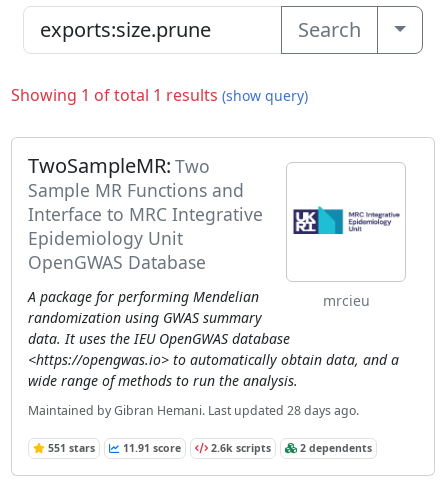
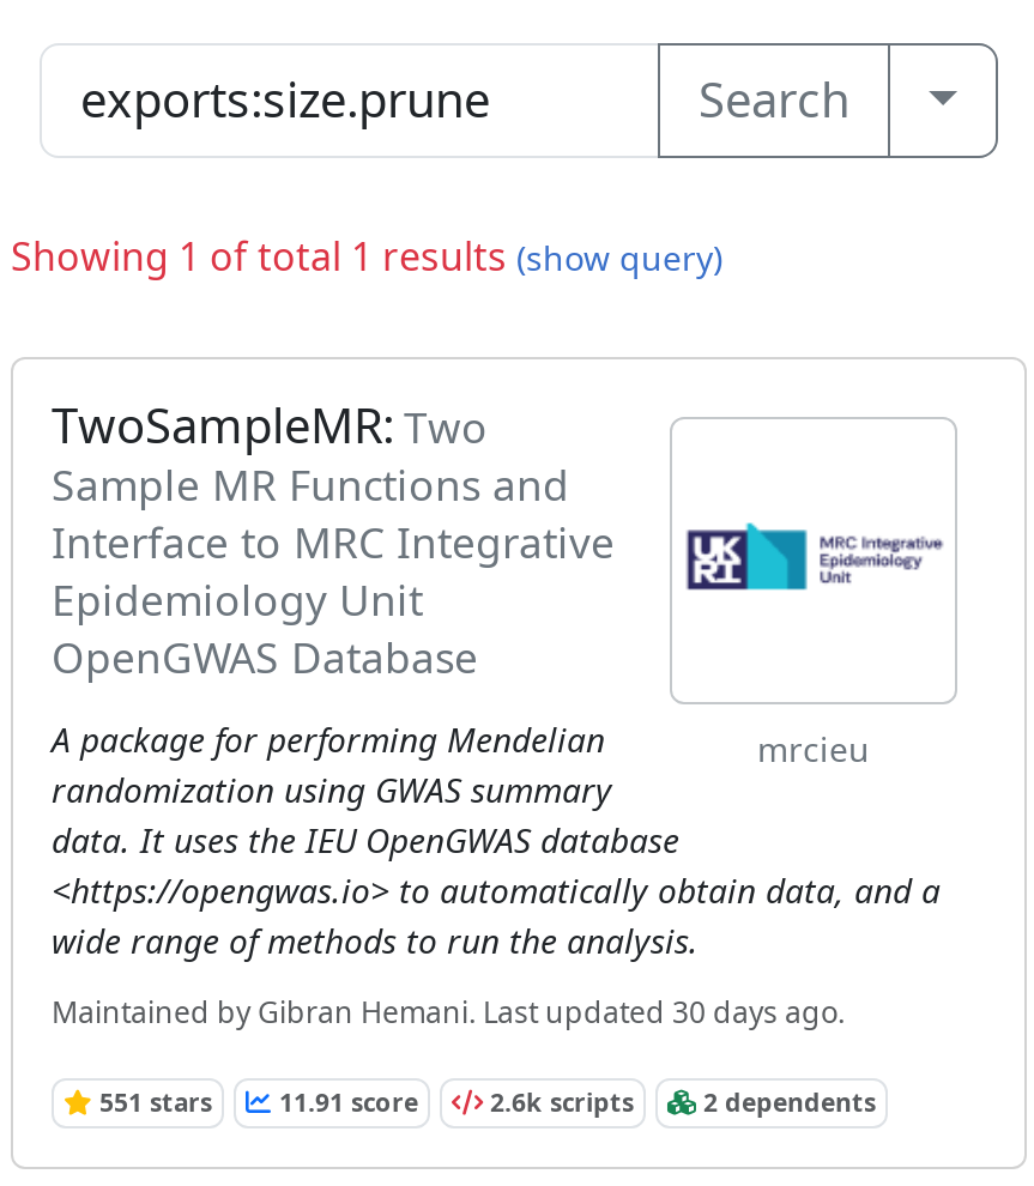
- Maintained by Gibran Hemani. Last updated 28 days ago.
+ Maintained by Gibran Hemani. Last updated 30 days ago.
